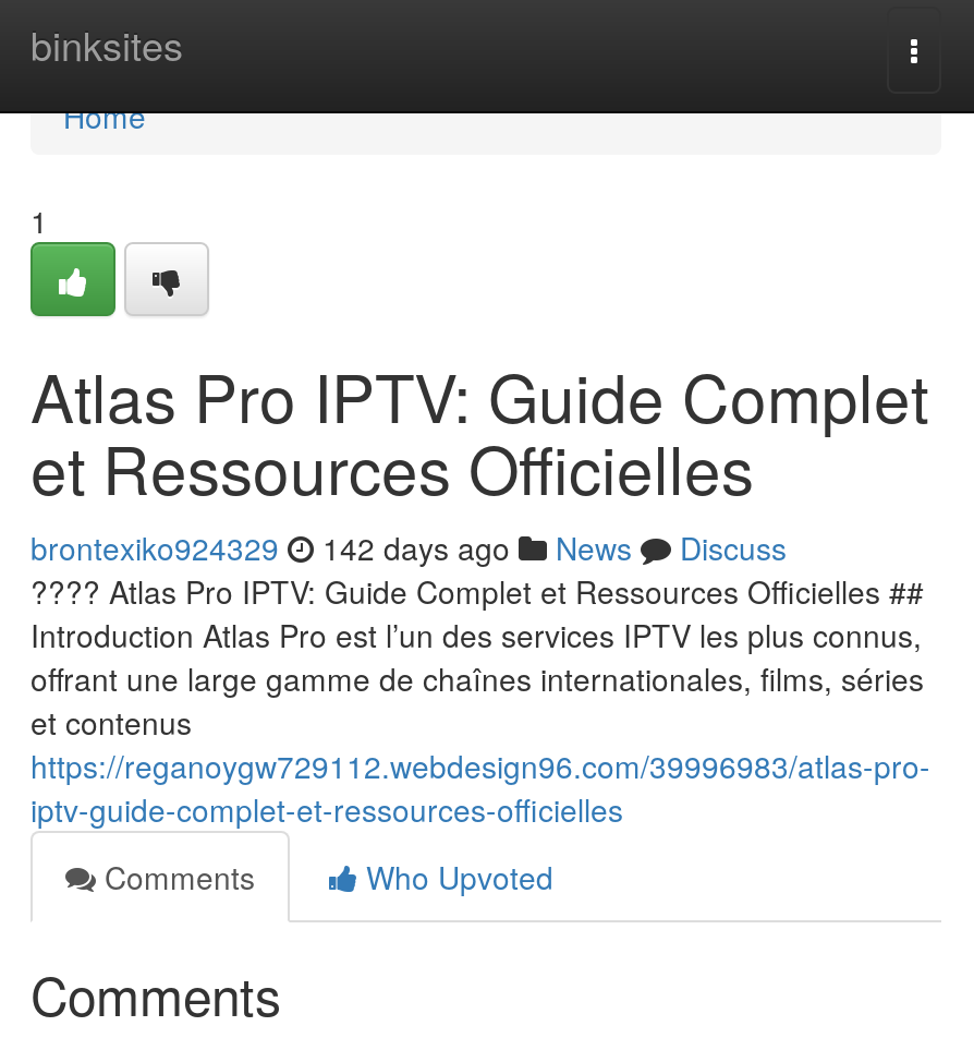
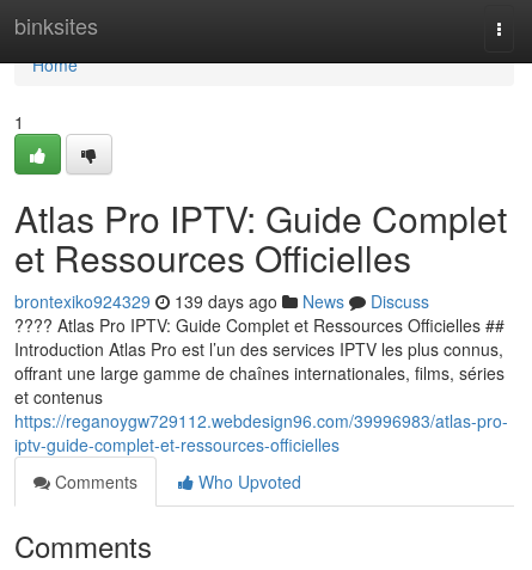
- brontexiko924329 142 days ago News Discuss
+ brontexiko924329 139 days ago News Discuss
